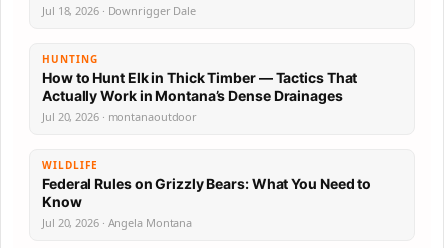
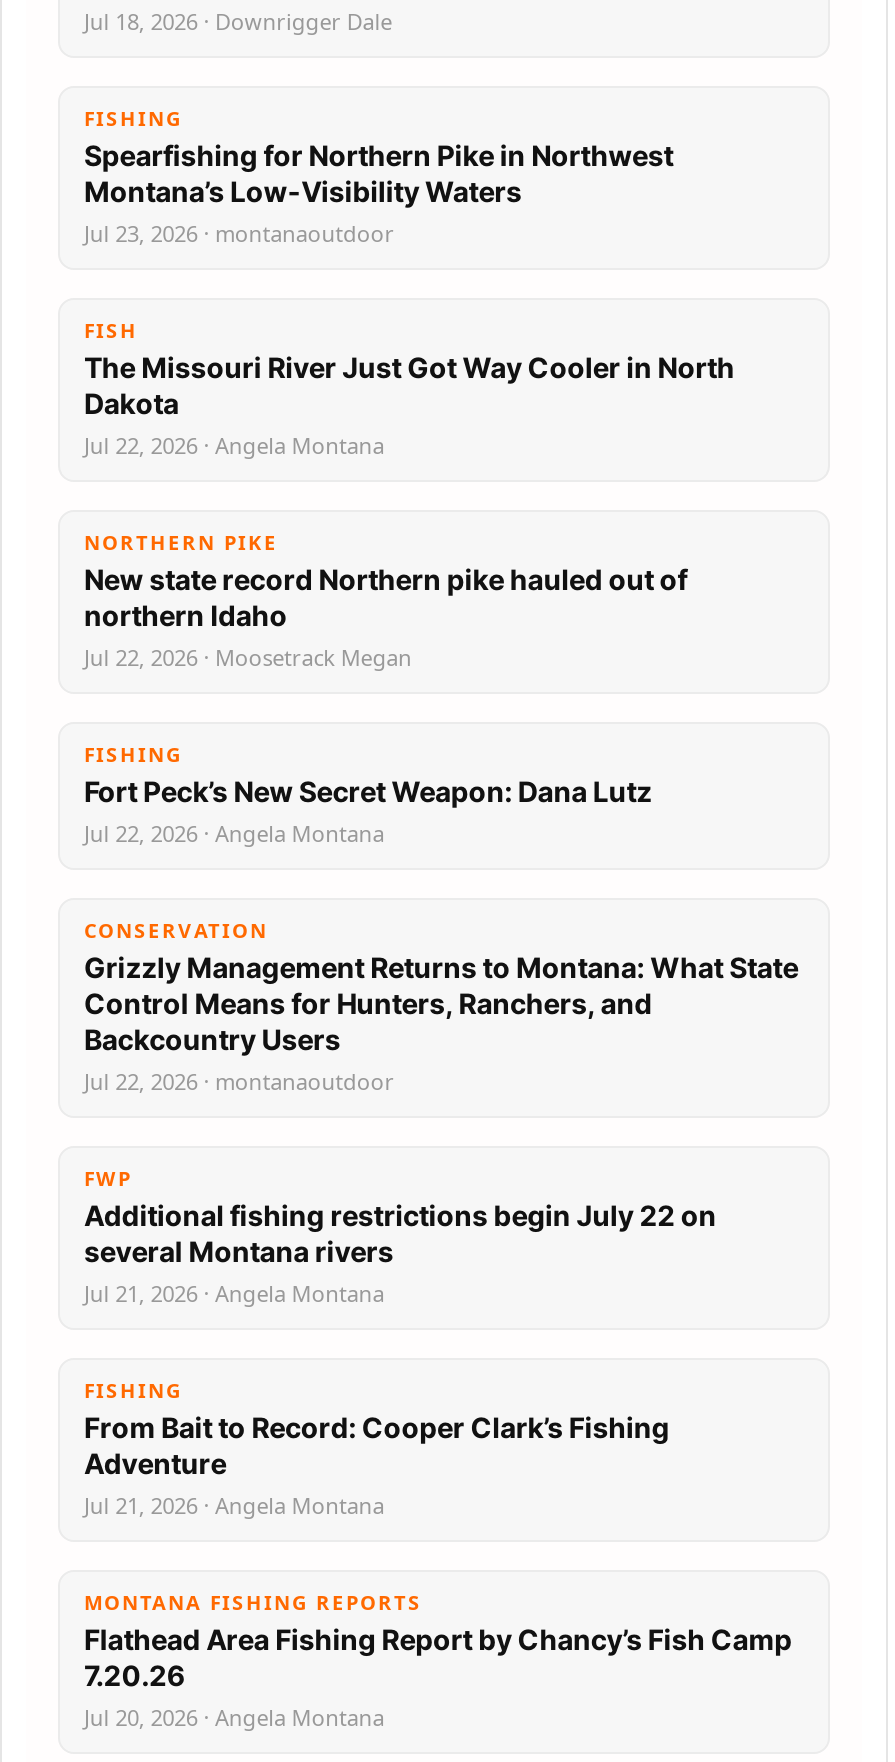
- HUNTING
- How to Hunt Elk in Thick Timber — Tactics That
- Actually Work in Montana’s Dense Drainages
- Jul 20, 2026 · montanaoutdoor
- WILDLIFE
- Federal Rules on Grizzly Bears: What You Need to
- Know
+ FISHING
+ Spearfishing for Northern Pike in Northwest
+ Montana’s Low-Visibility Waters
+ Jul 23, 2026 · montanaoutdoor
+ FISH
+ The Missouri River Just Got Way Cooler in North
+ Dakota
+ Jul 22, 2026 · Angela Montana
+ NORTHERN PIKE
+ New state record Northern pike hauled out of
+ northern Idaho
+ Jul 22, 2026 · Moosetrack Megan
+ FISHING
+ Fort Peck’s New Secret Weapon: Dana Lutz
+ Jul 22, 2026 · Angela Montana
+ CONSERVATION
+ Grizzly Management Returns to Montana: What State
+ Control Means for Hunters, Ranchers, and
+ Backcountry Users
+ Jul 22, 2026 · montanaoutdoor
+ FWP
+ Additional fishing restrictions begin July 22 on
+ several Montana rivers
+ Jul 21, 2026 · Angela Montana
+ FISHING
+ From Bait to Record: Cooper Clark’s Fishing
+ Adventure
+ Jul 21, 2026 · Angela Montana
+ MONTANA FISHING REPORTS
+ Flathead Area Fishing Report by Chancy’s Fish Camp
+ 7.20.26
